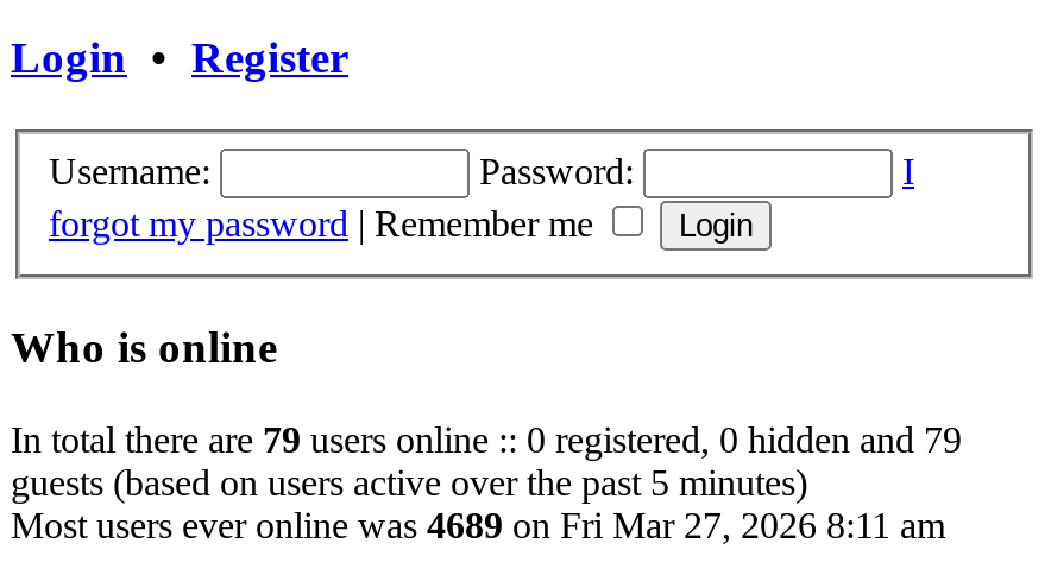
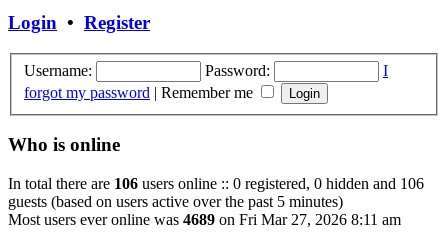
- In total there are 79 users online :: 0 registered, 0 hidden and 79
+ In total there are 106 users online :: 0 registered, 0 hidden and 106
